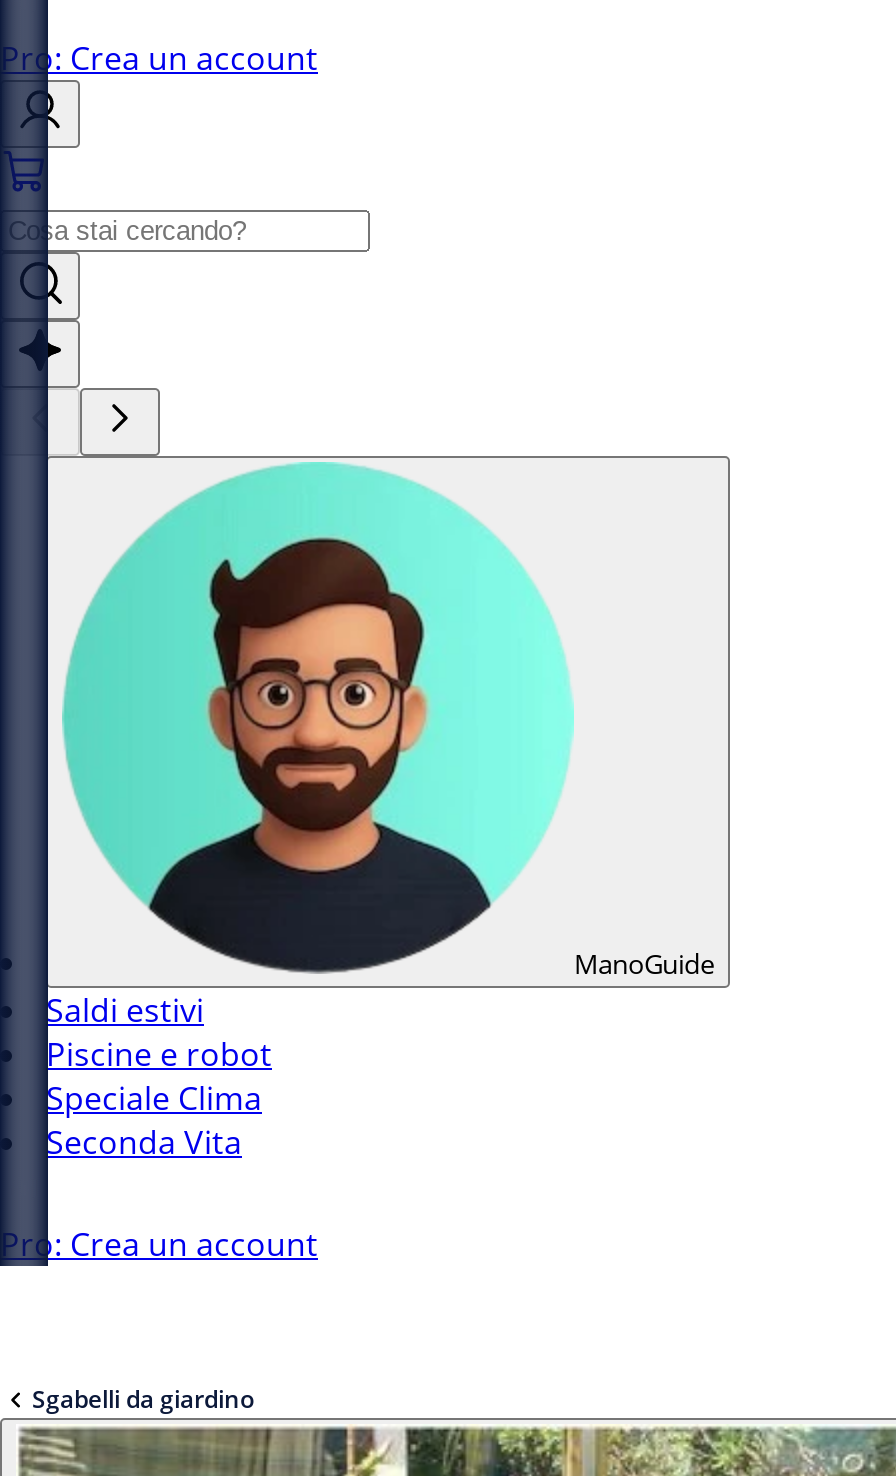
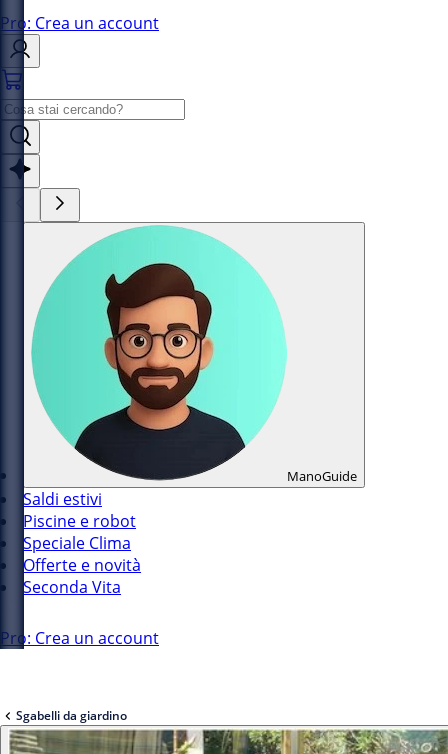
+ Offerte e novità
